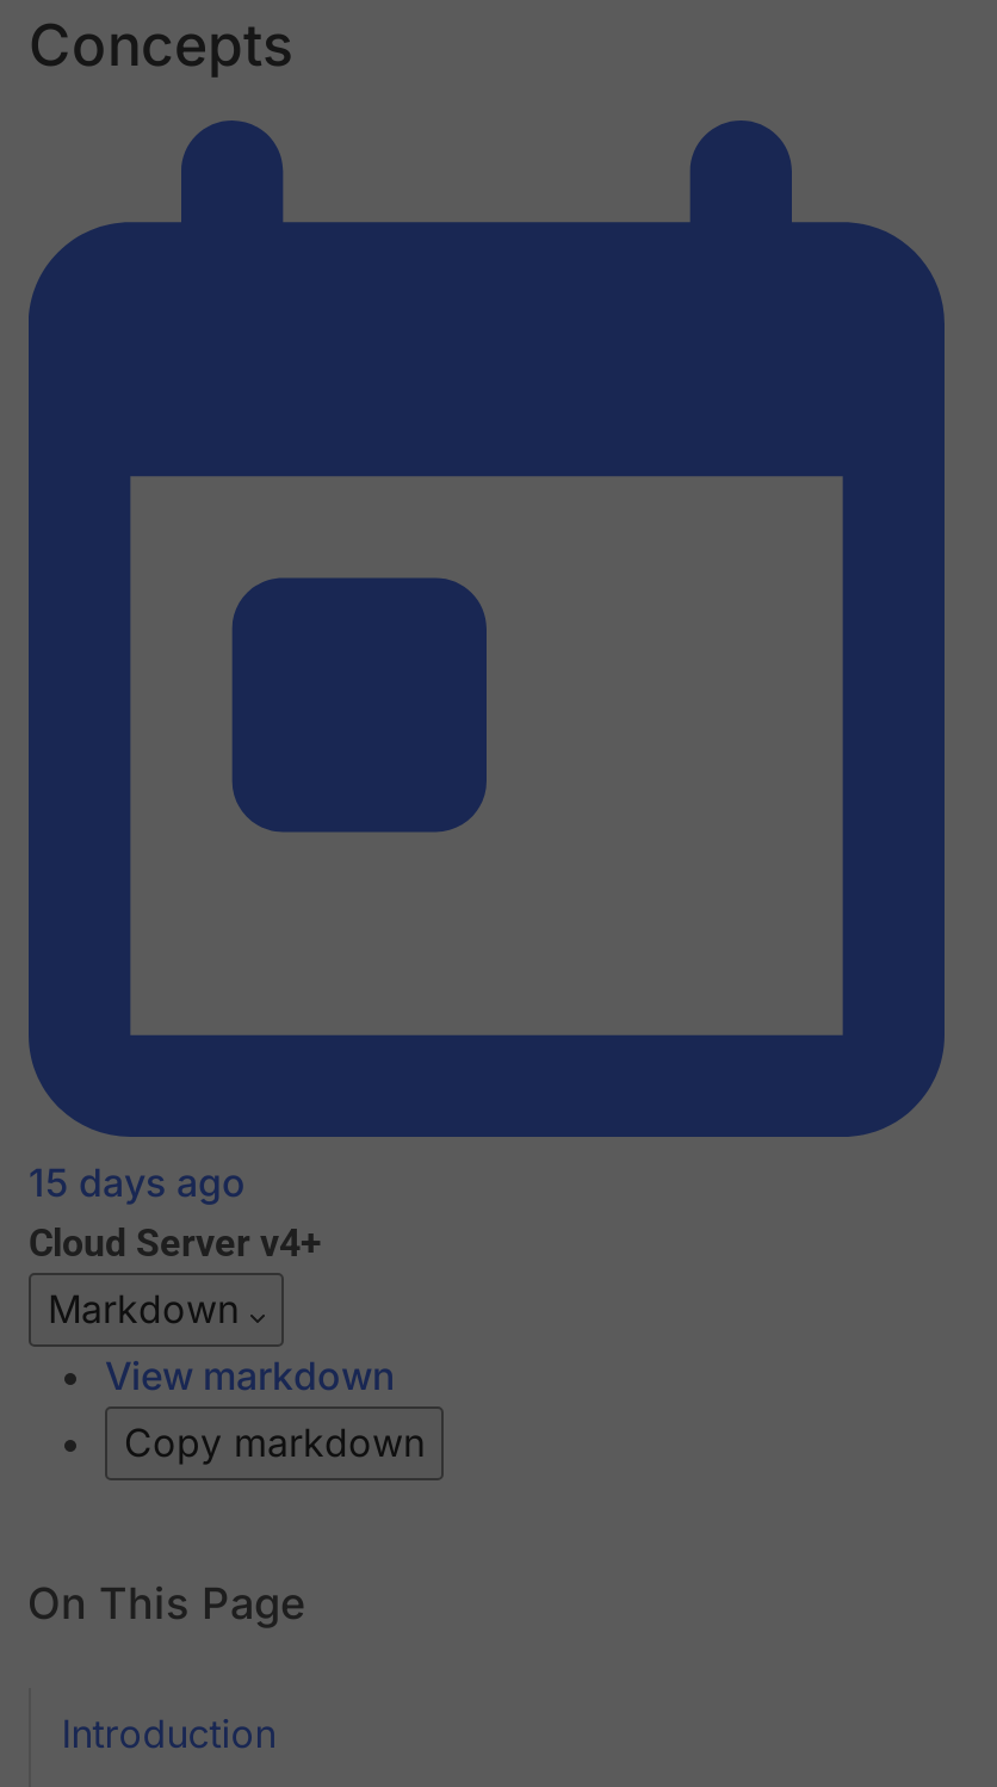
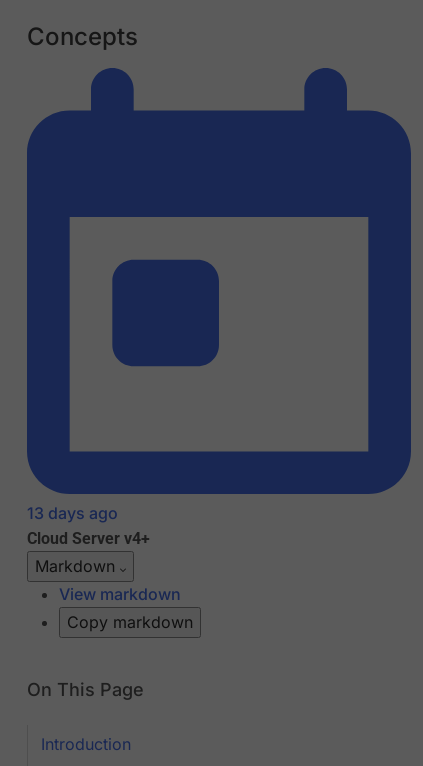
- 15 days ago
+ 13 days ago
